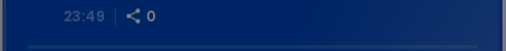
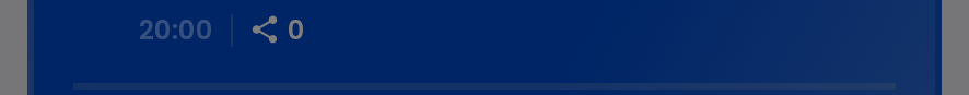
- 23:49 0
+ 20:00 0
